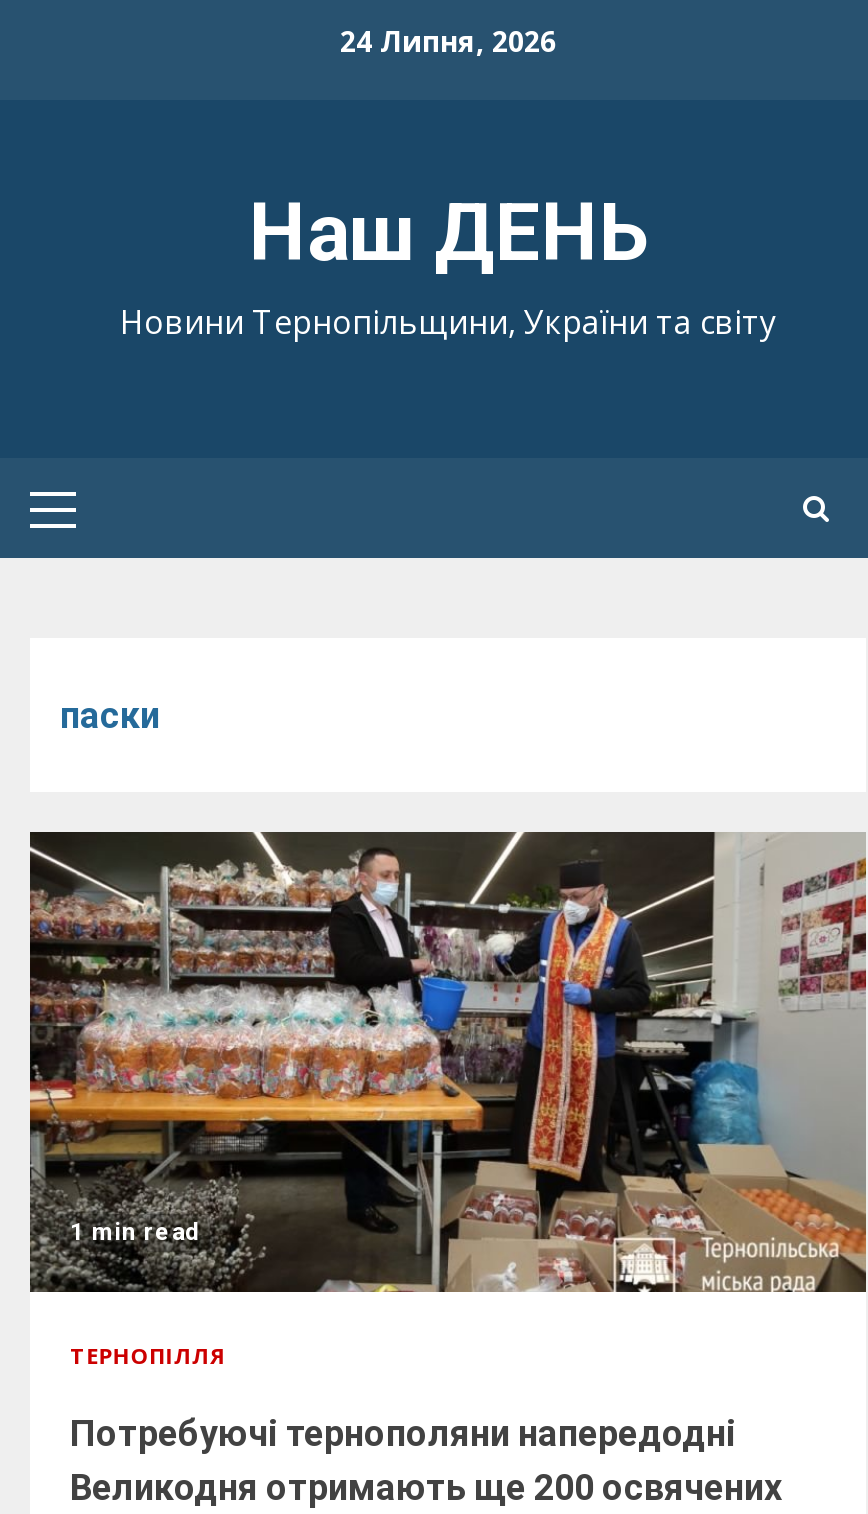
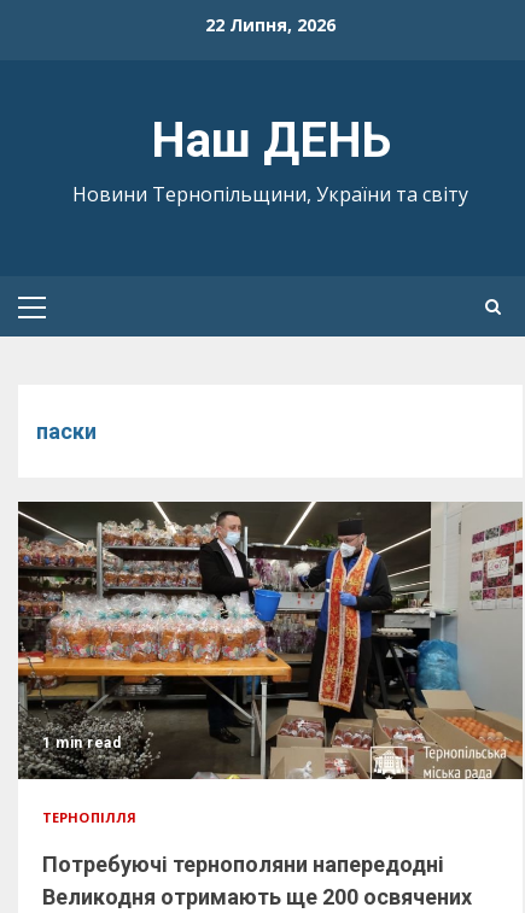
- 24 Липня, 2026
+ 22 Липня, 2026
